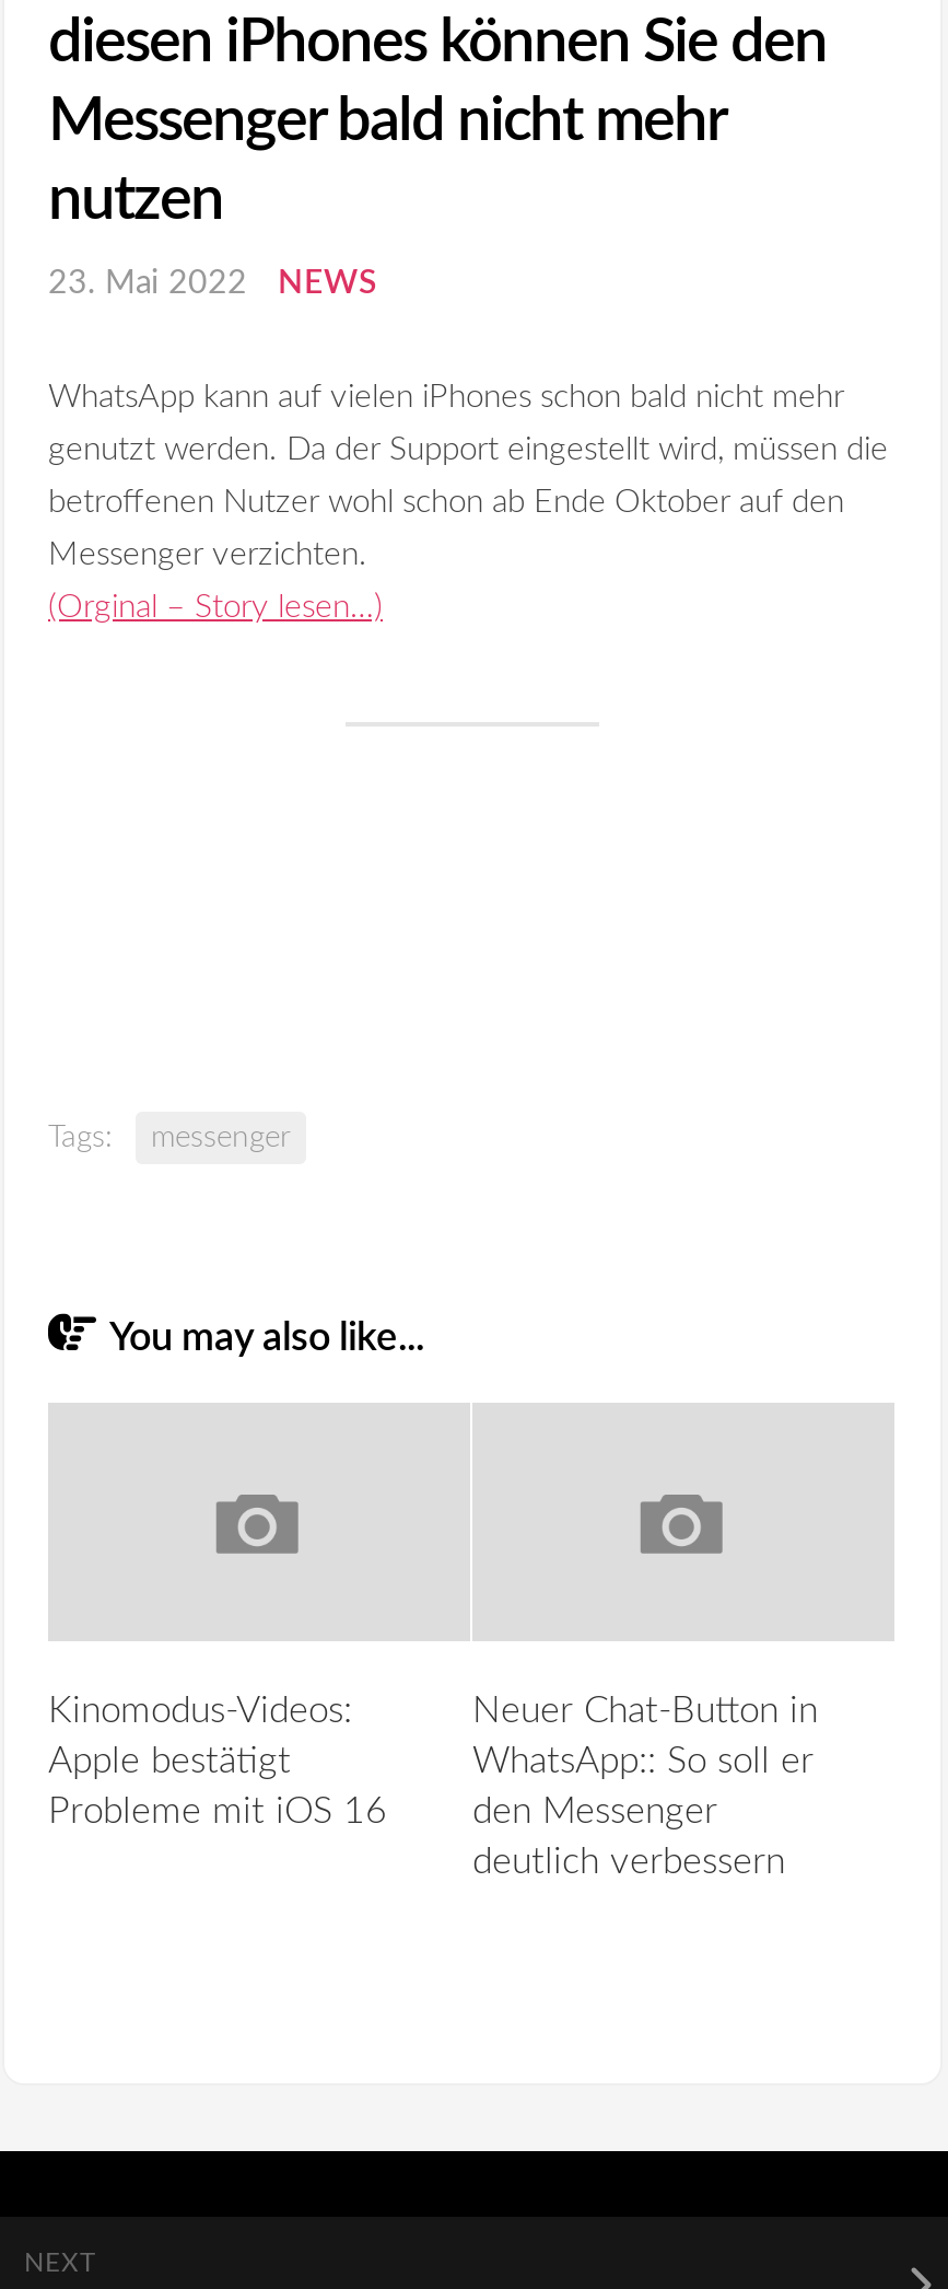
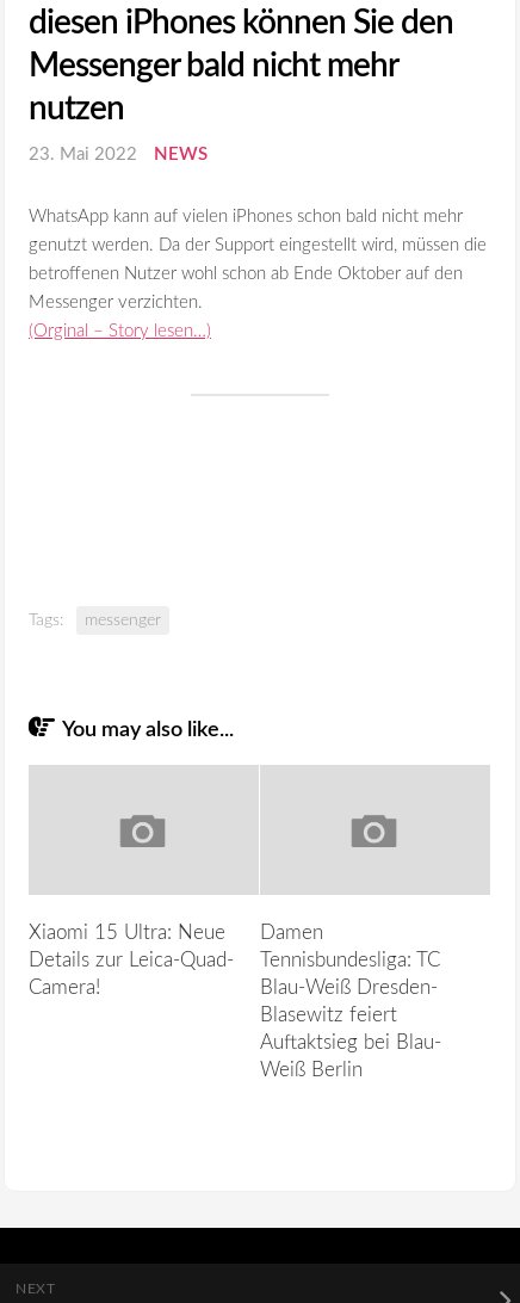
- Kinomodus-Videos:
- Apple bestätigt
- Probleme mit iOS 16
+ Xiaomi 15 Ultra: Neue
+ Details zur Leica-Quad-
+ Camera!

- Neuer Chat-Button in
- WhatsApp:: So soll er
- den Messenger
- deutlich verbessern
+ Damen
+ Tennisbundesliga: TC
+ Blau-Weiß Dresden-
+ Blasewitz feiert
+ Auftaktsieg bei Blau-
+ Weiß Berlin
